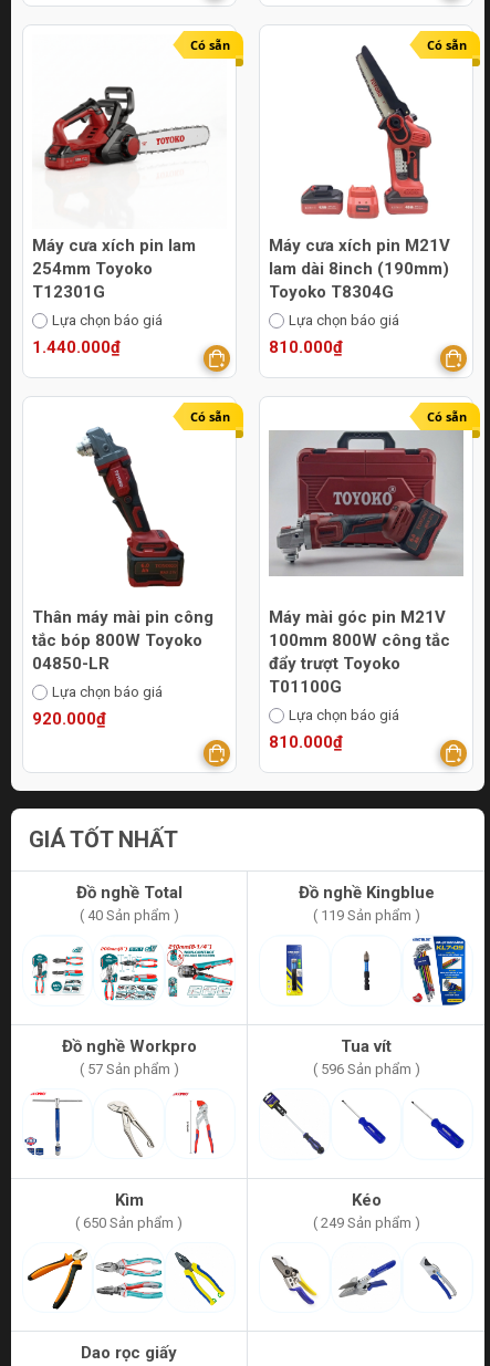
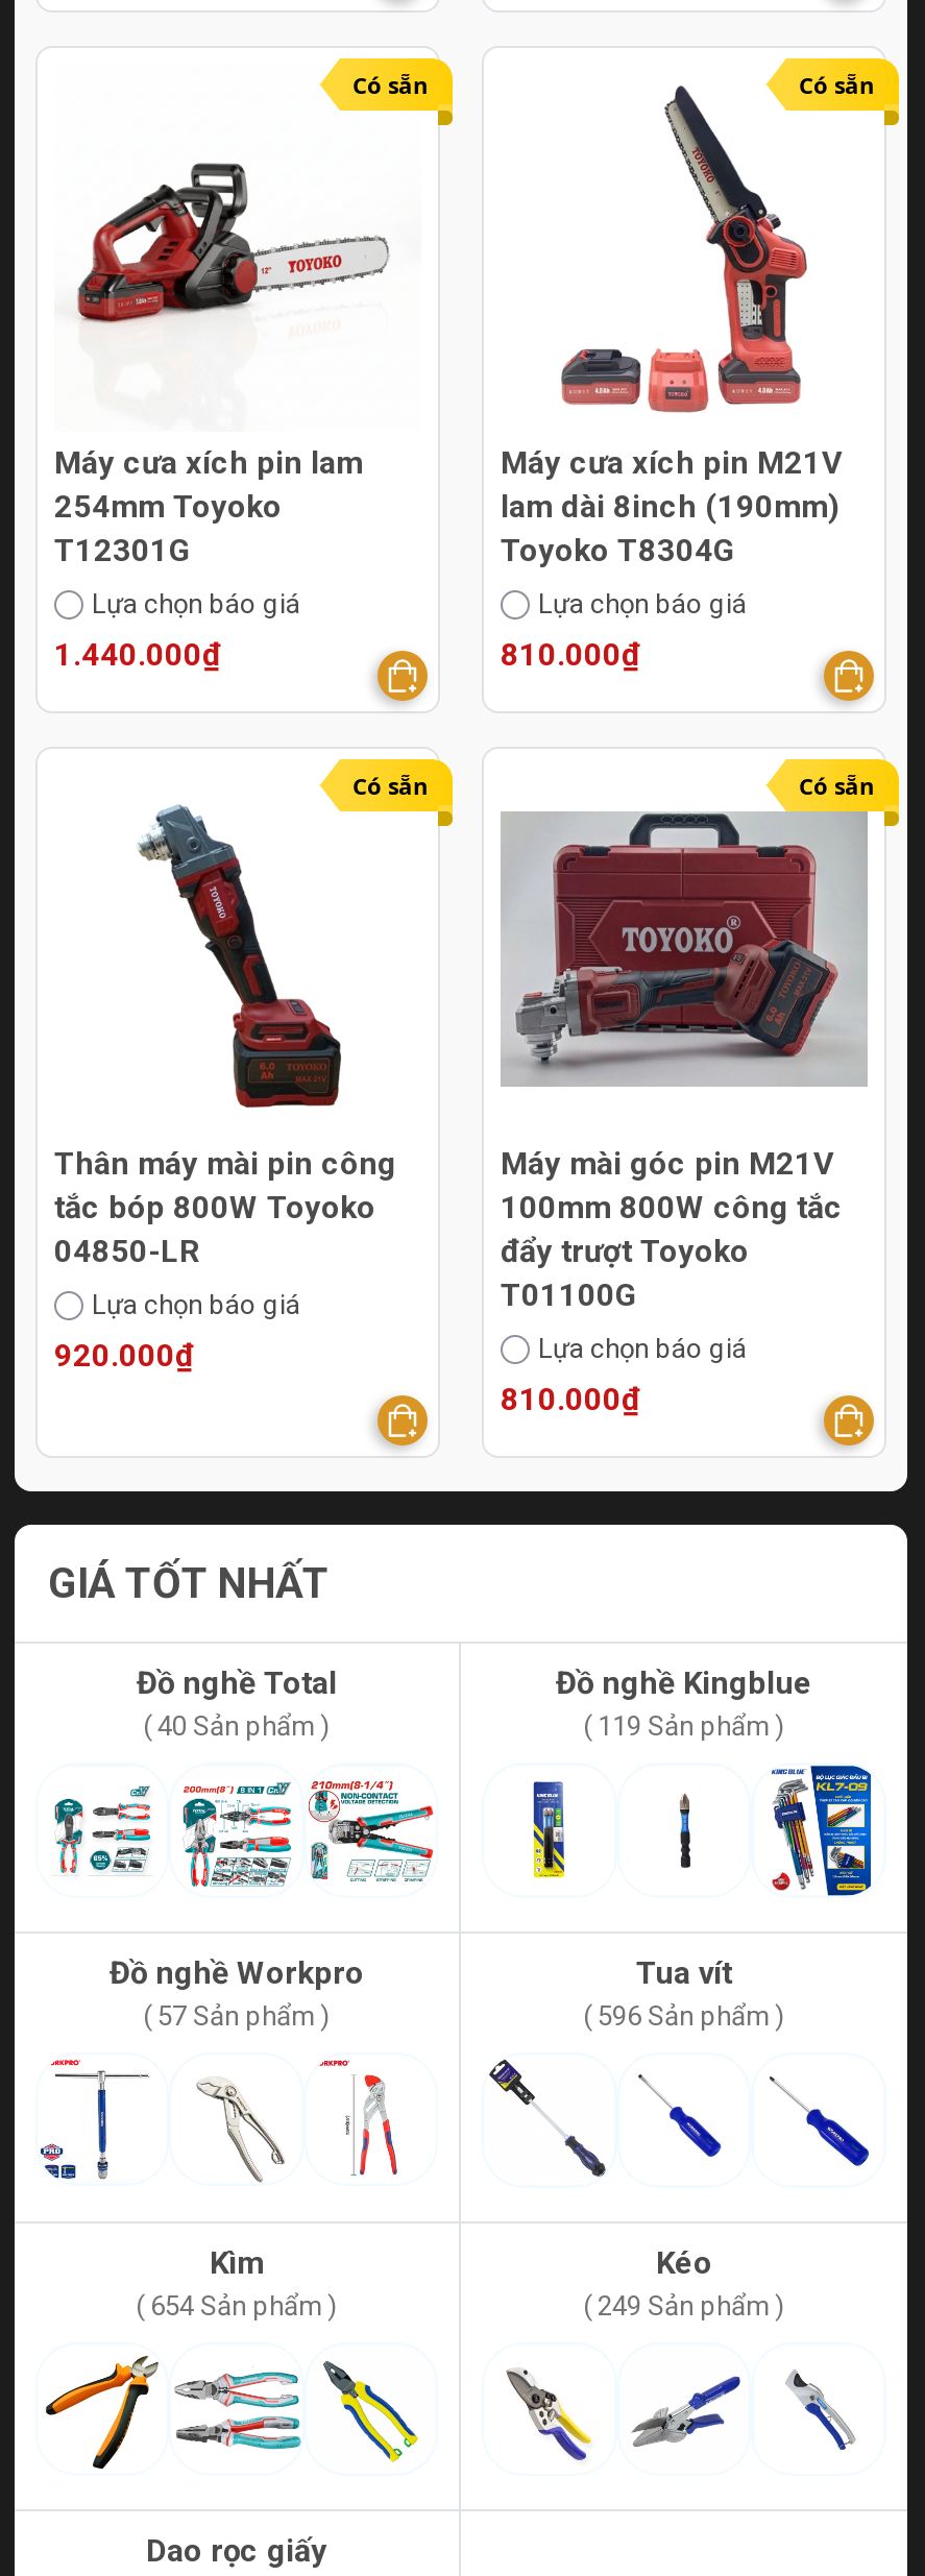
- ( 650 Sản phẩm )
+ ( 654 Sản phẩm )
